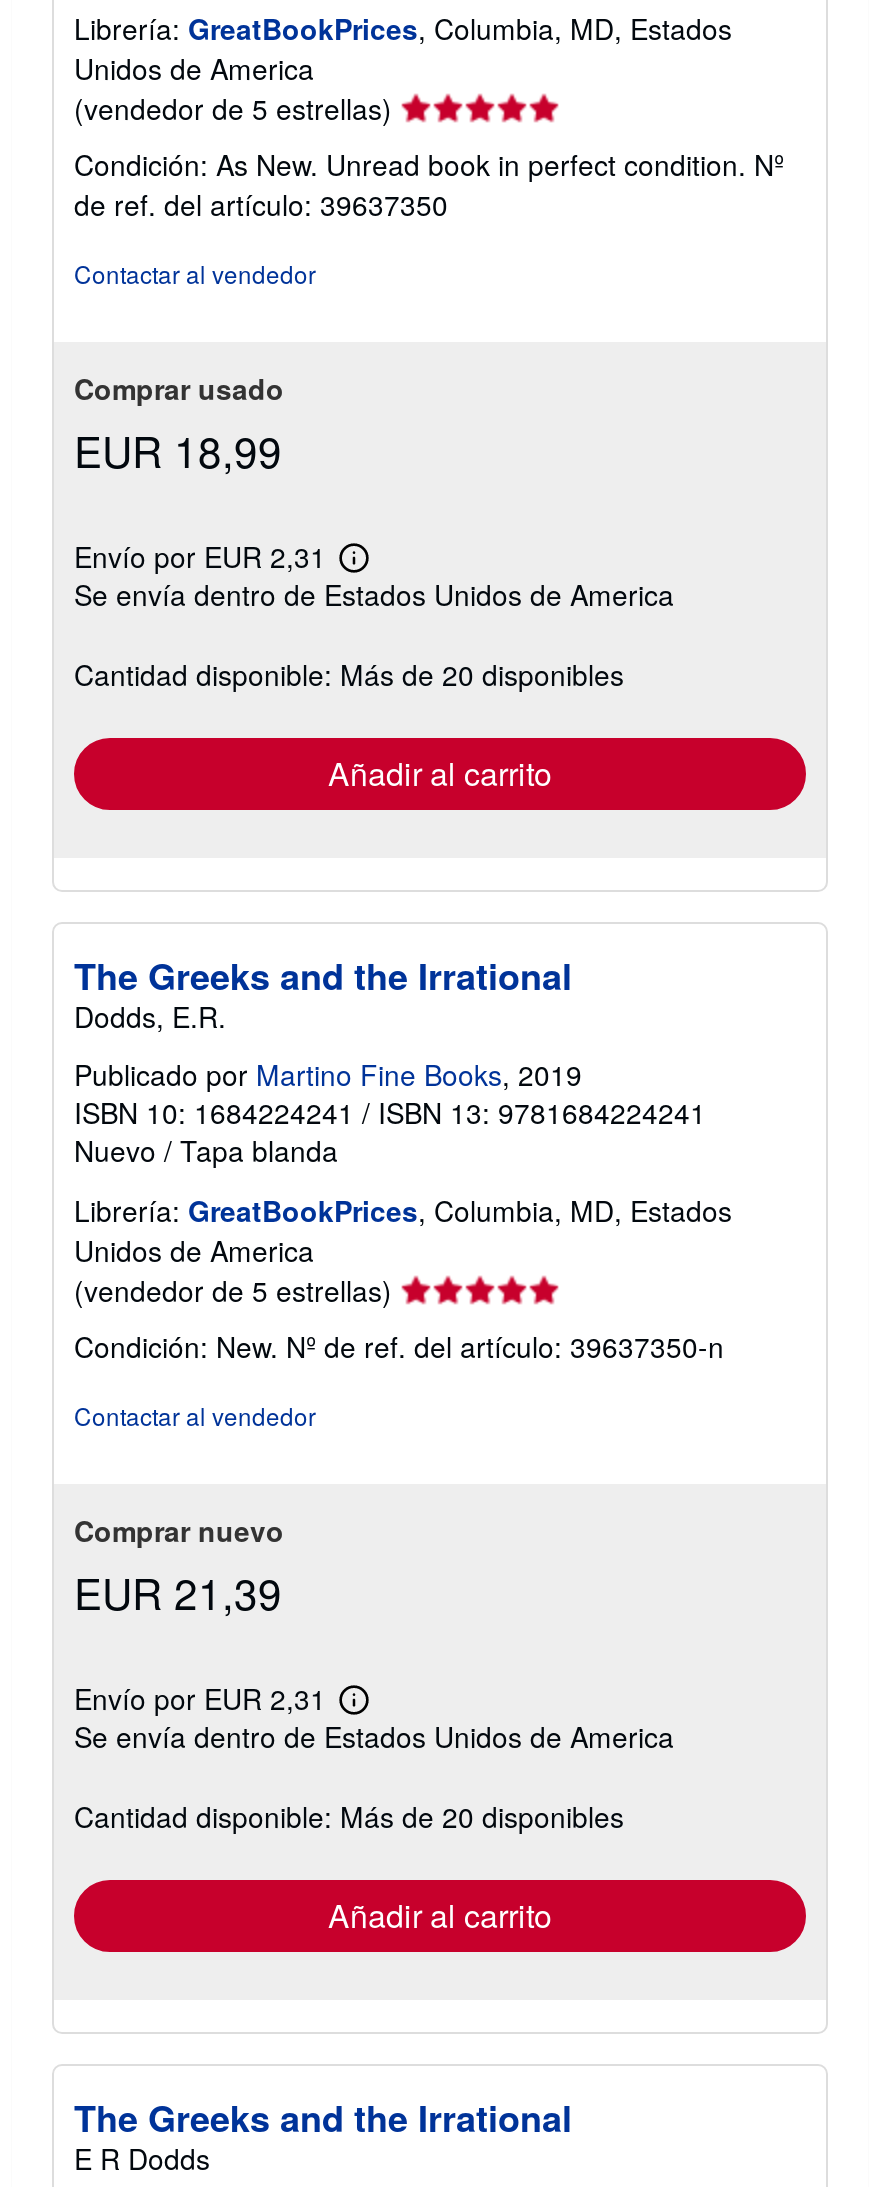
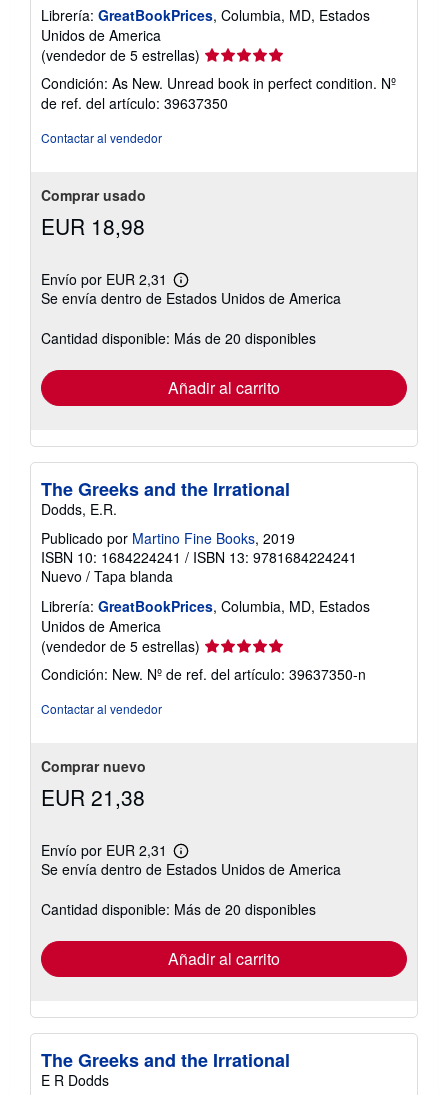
- EUR 18,99
+ EUR 18,98

- EUR 21,39
+ EUR 21,38
